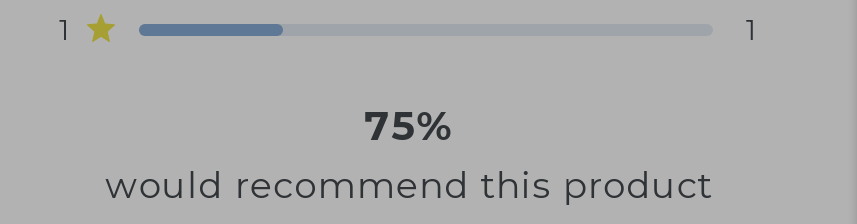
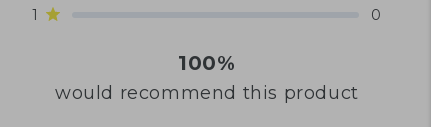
- 1
+ 0

- 75%
+ 100%
